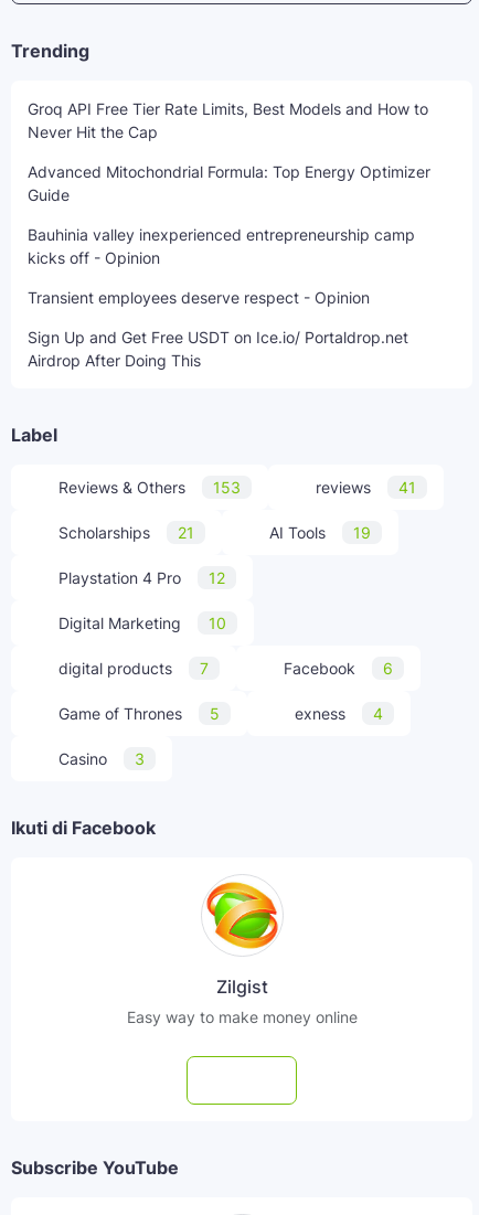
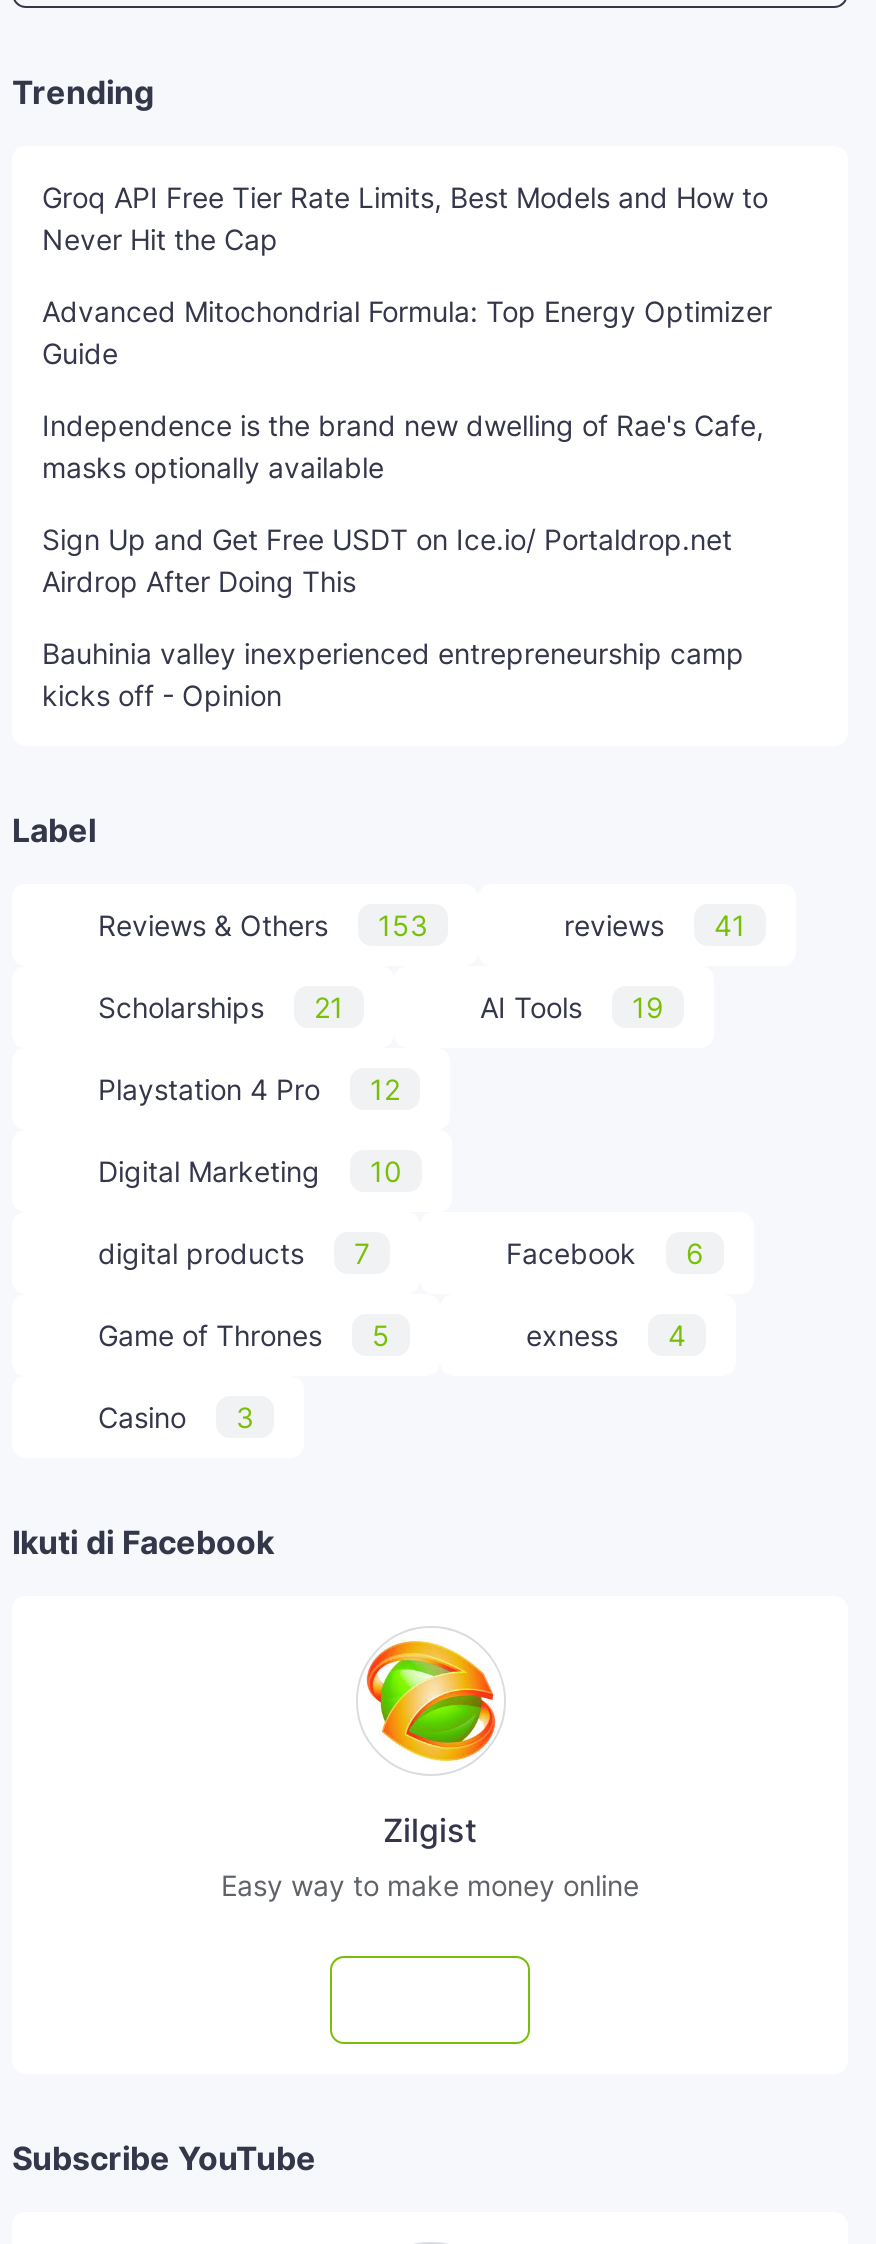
+ Independence is the brand new dwelling of Rae's Cafe,
+ masks optionally available

moved down: Bauhinia valley inexperienced entrepreneurship camp | kicks off - Opinion

- Transient employees deserve respect - Opinion

moved up: Sign Up and Get Free USDT on Ice.io/ Portaldrop.net | Airdrop After Doing This
